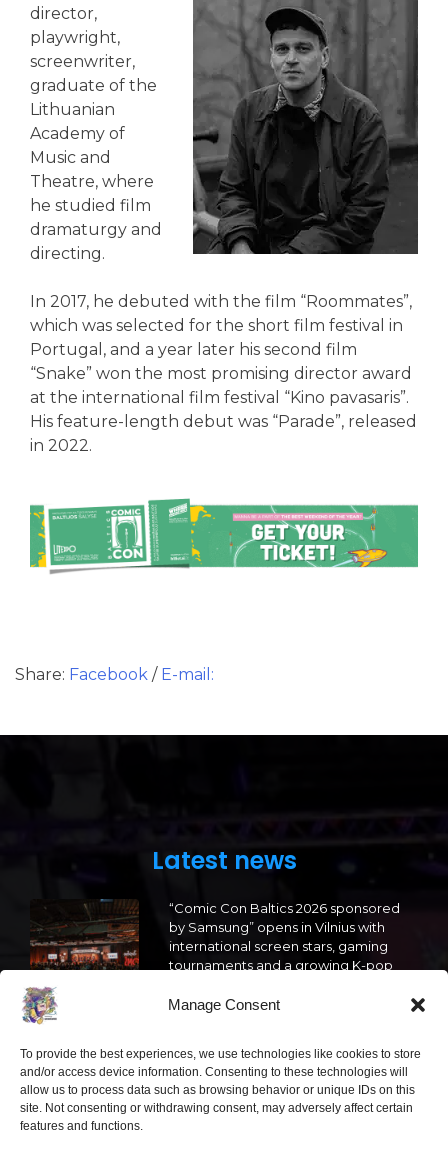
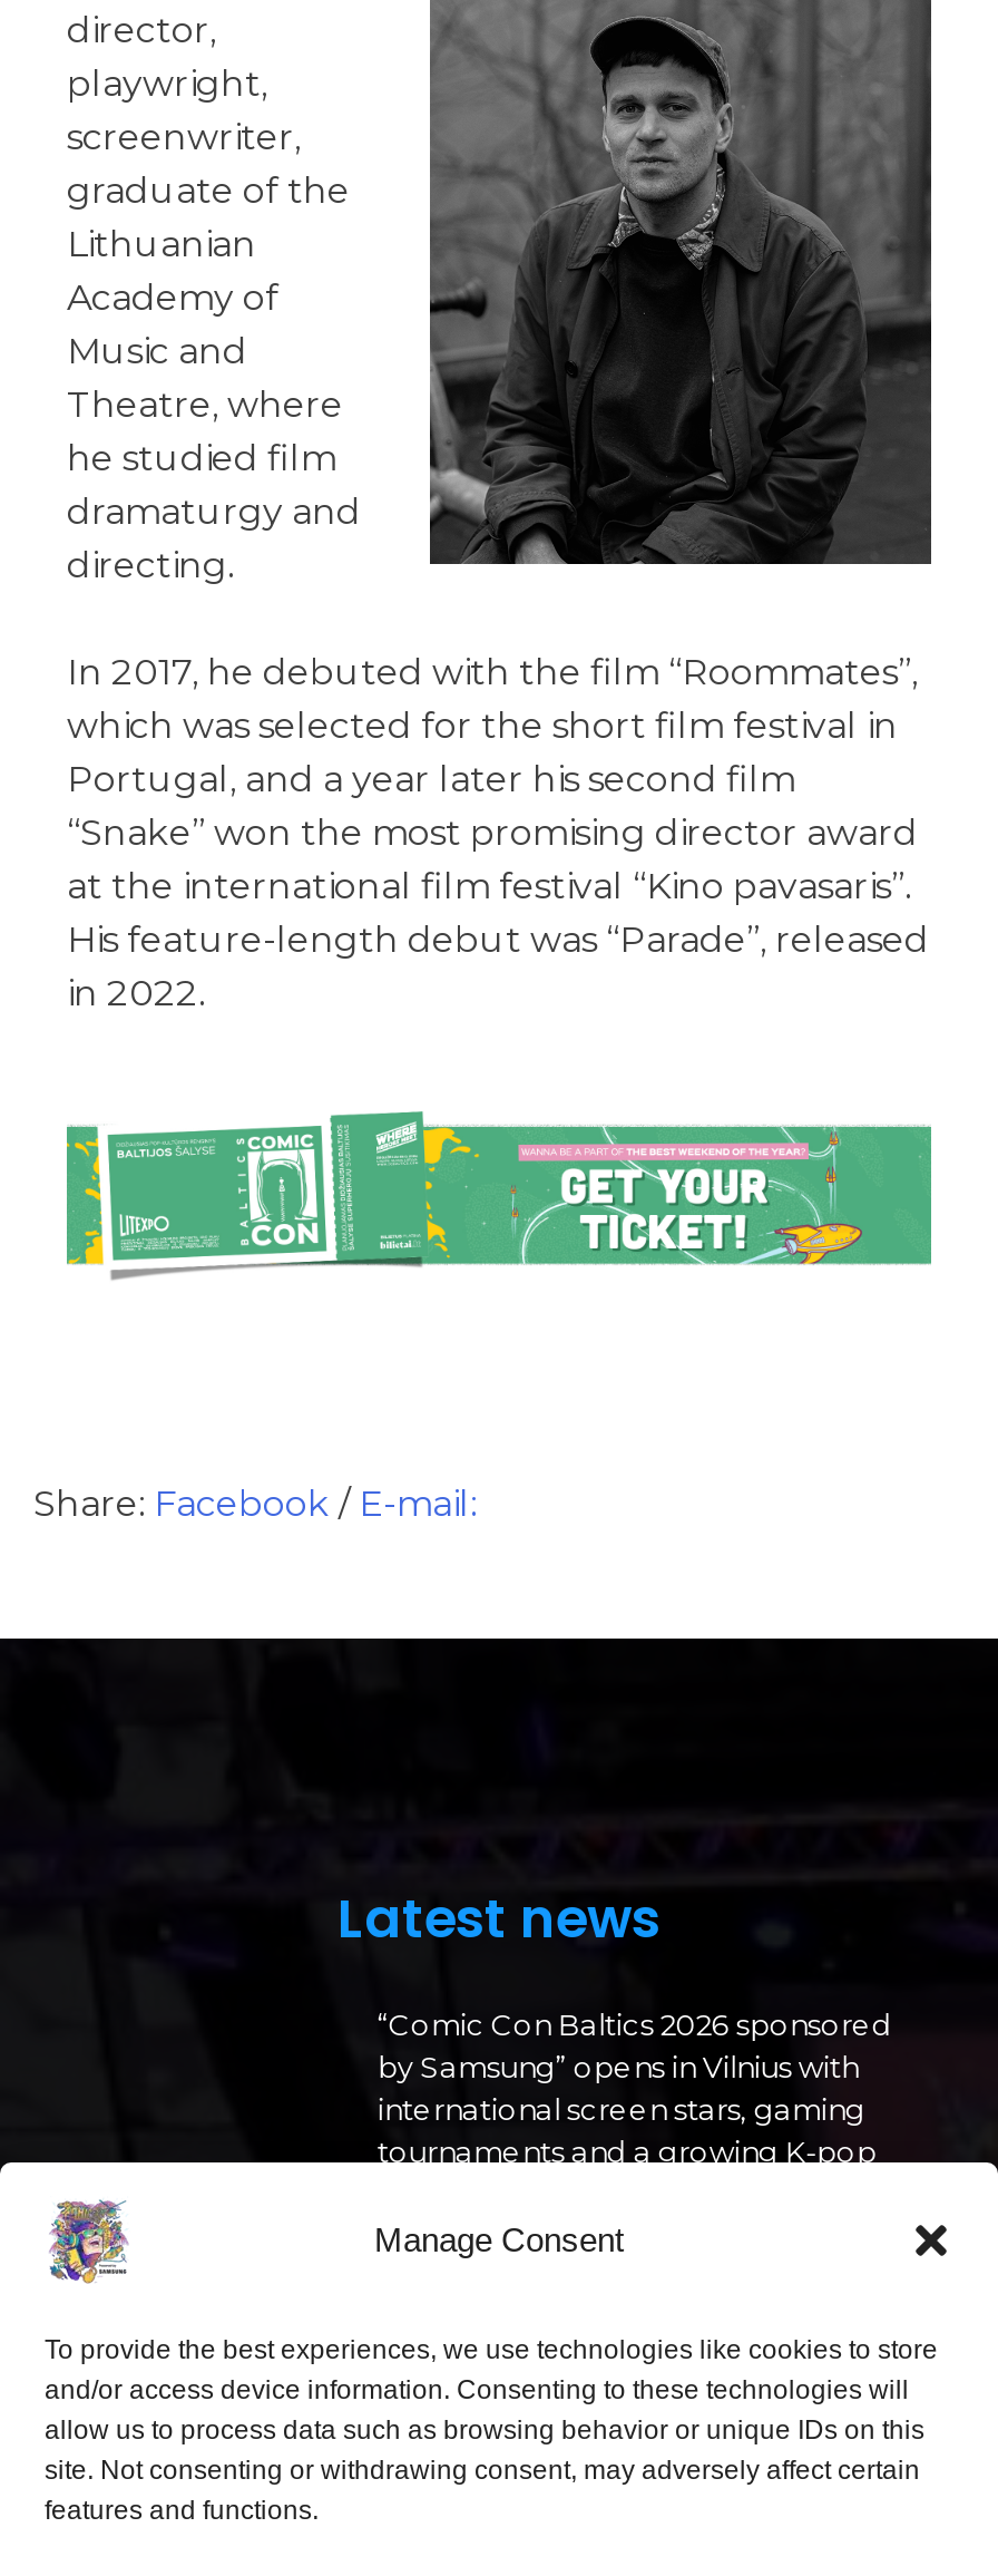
- [image]
